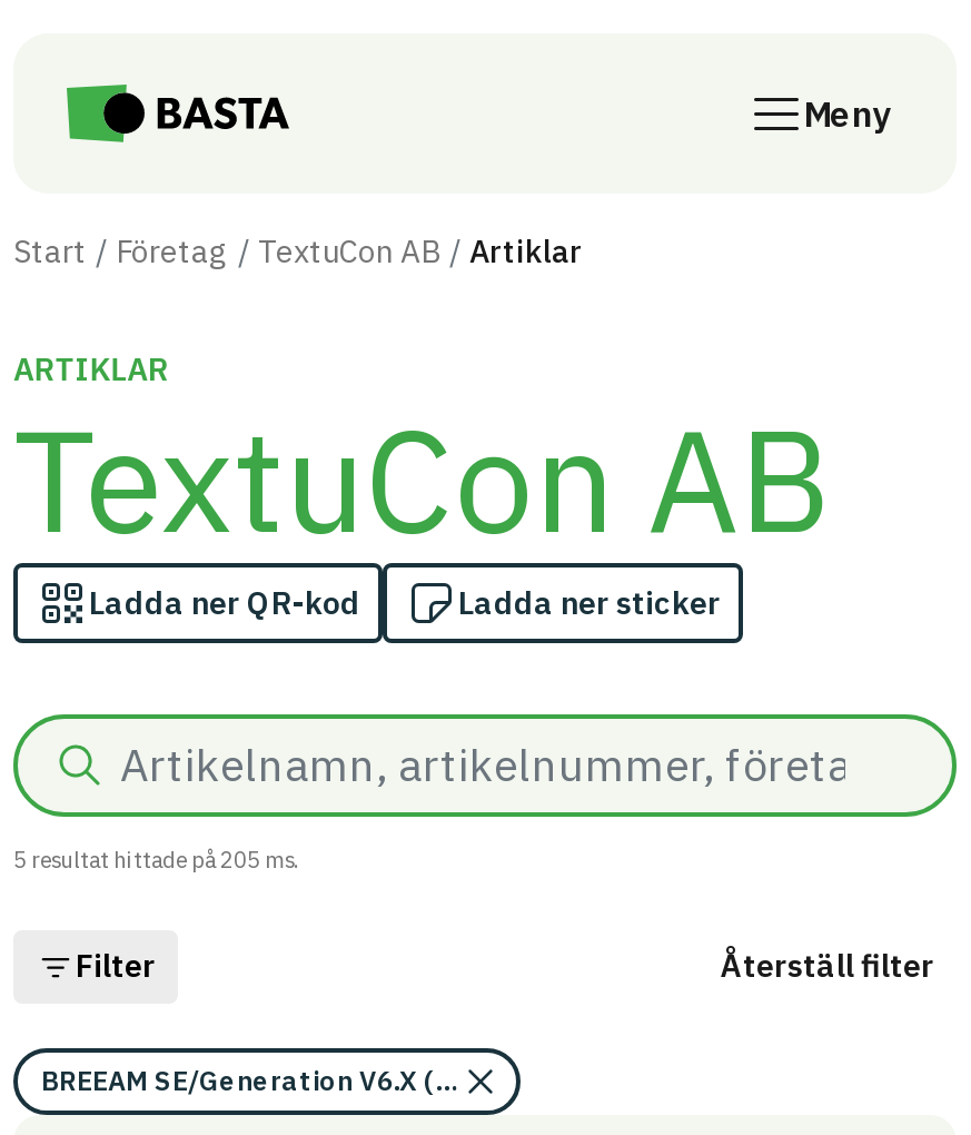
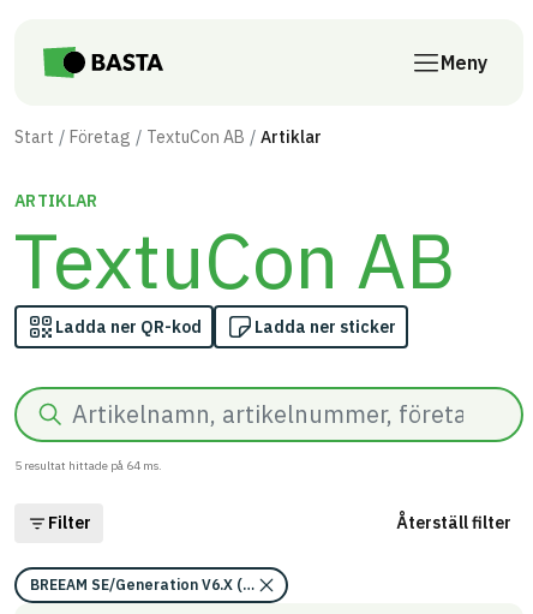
- 5 resultat hittade på 205 ms.
+ 5 resultat hittade på 64 ms.
